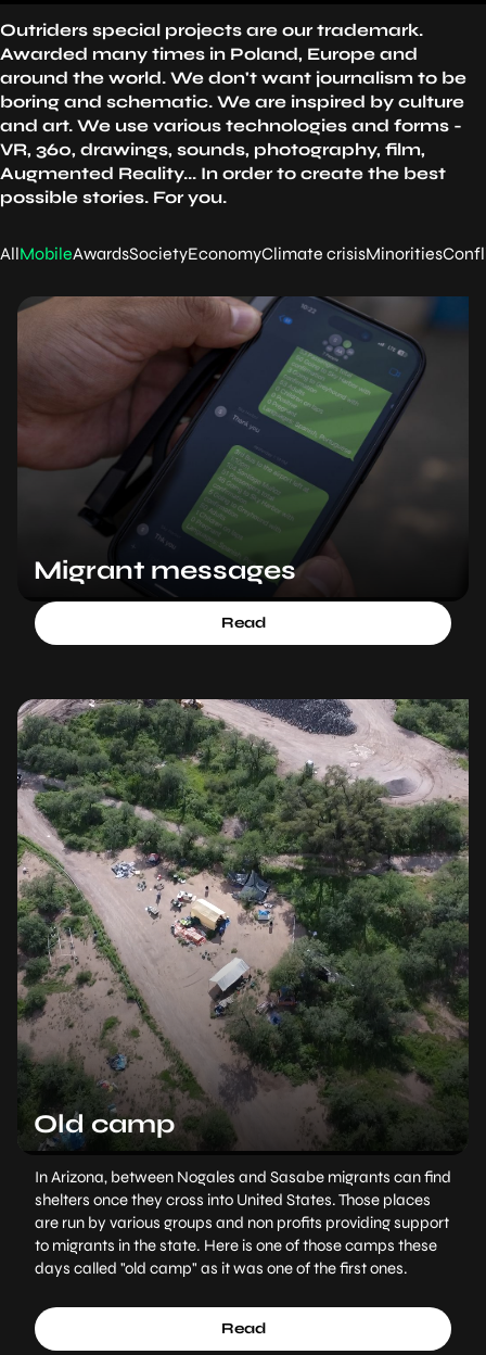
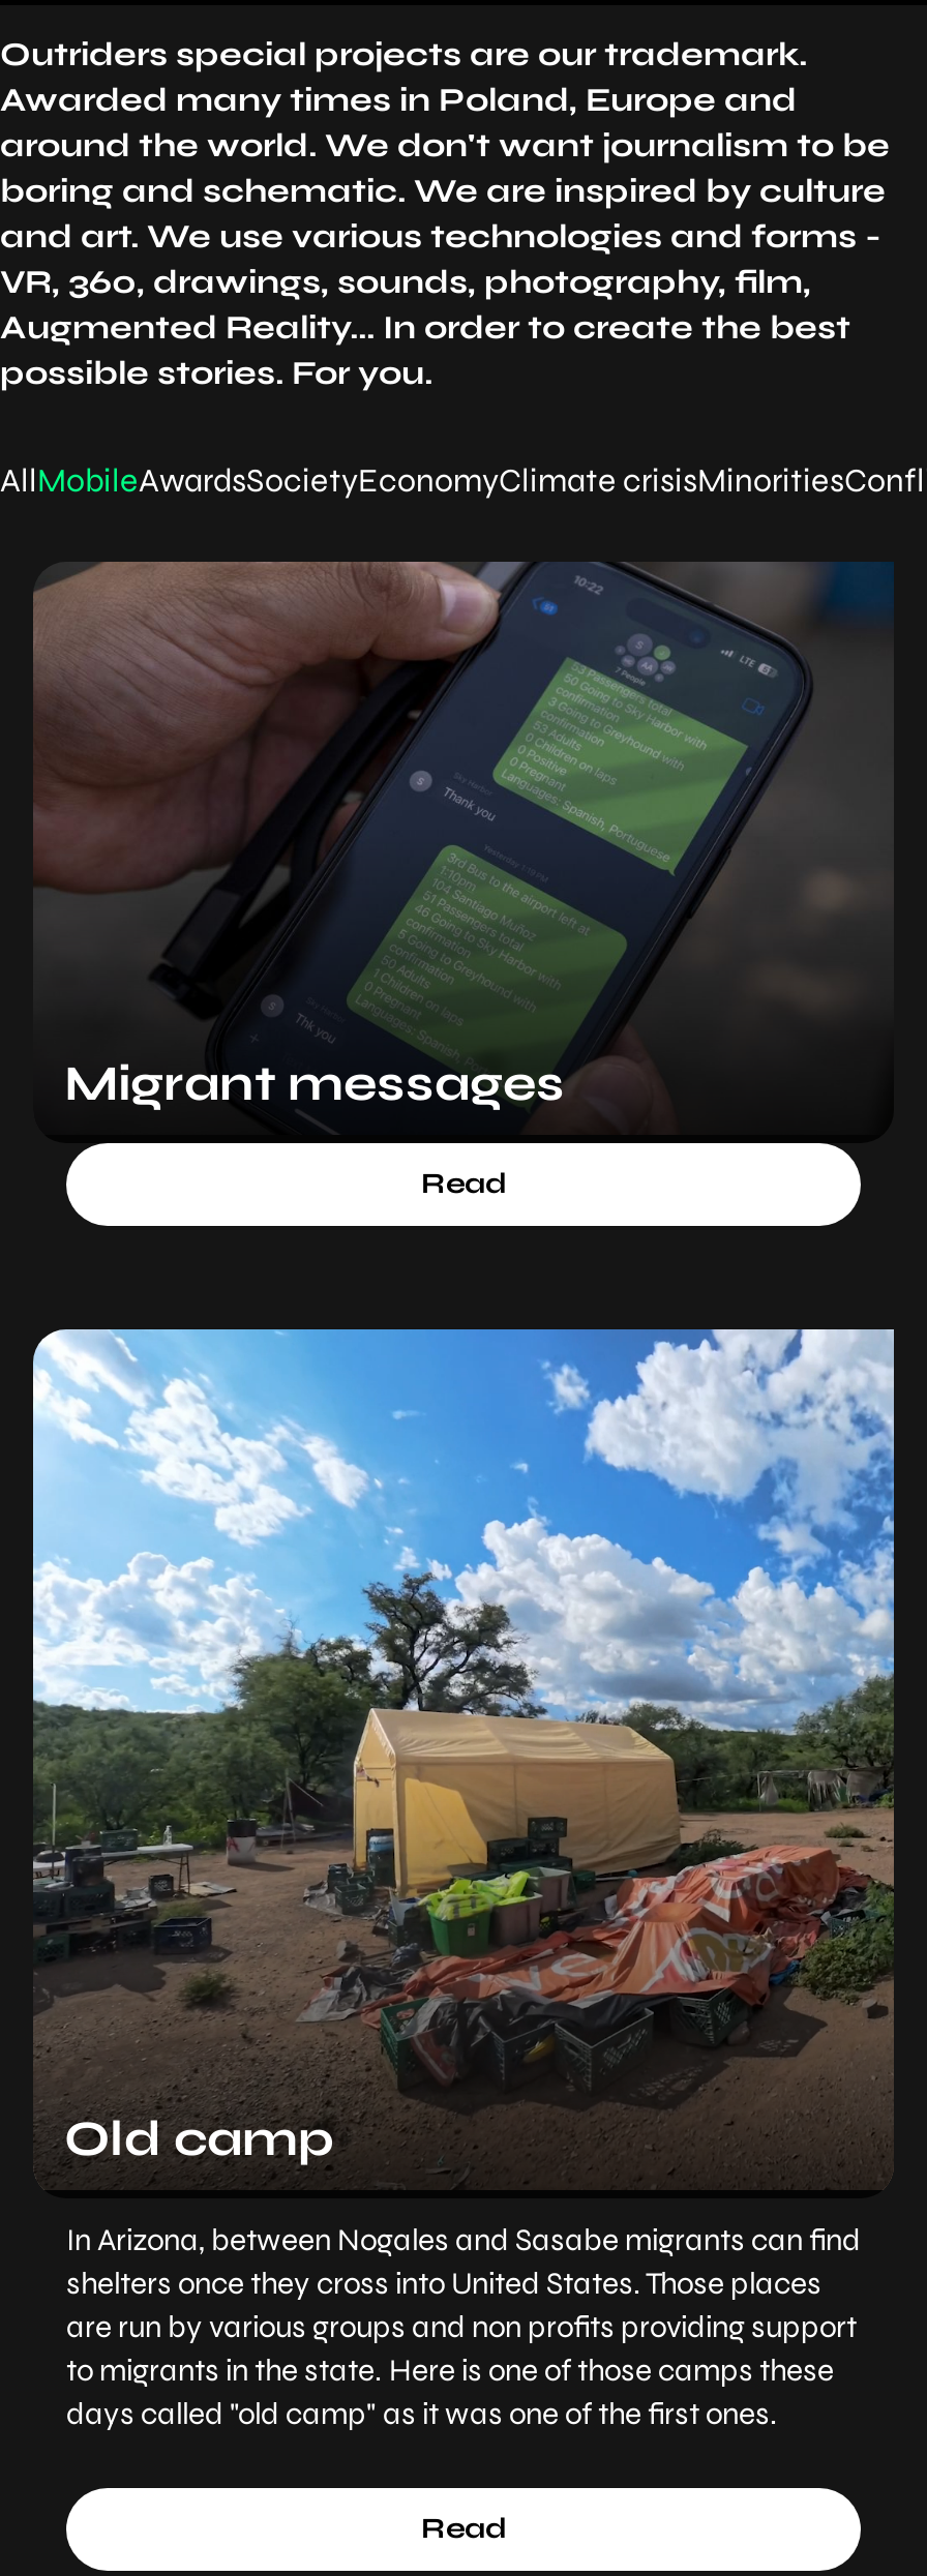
- [image]
+ [image]
